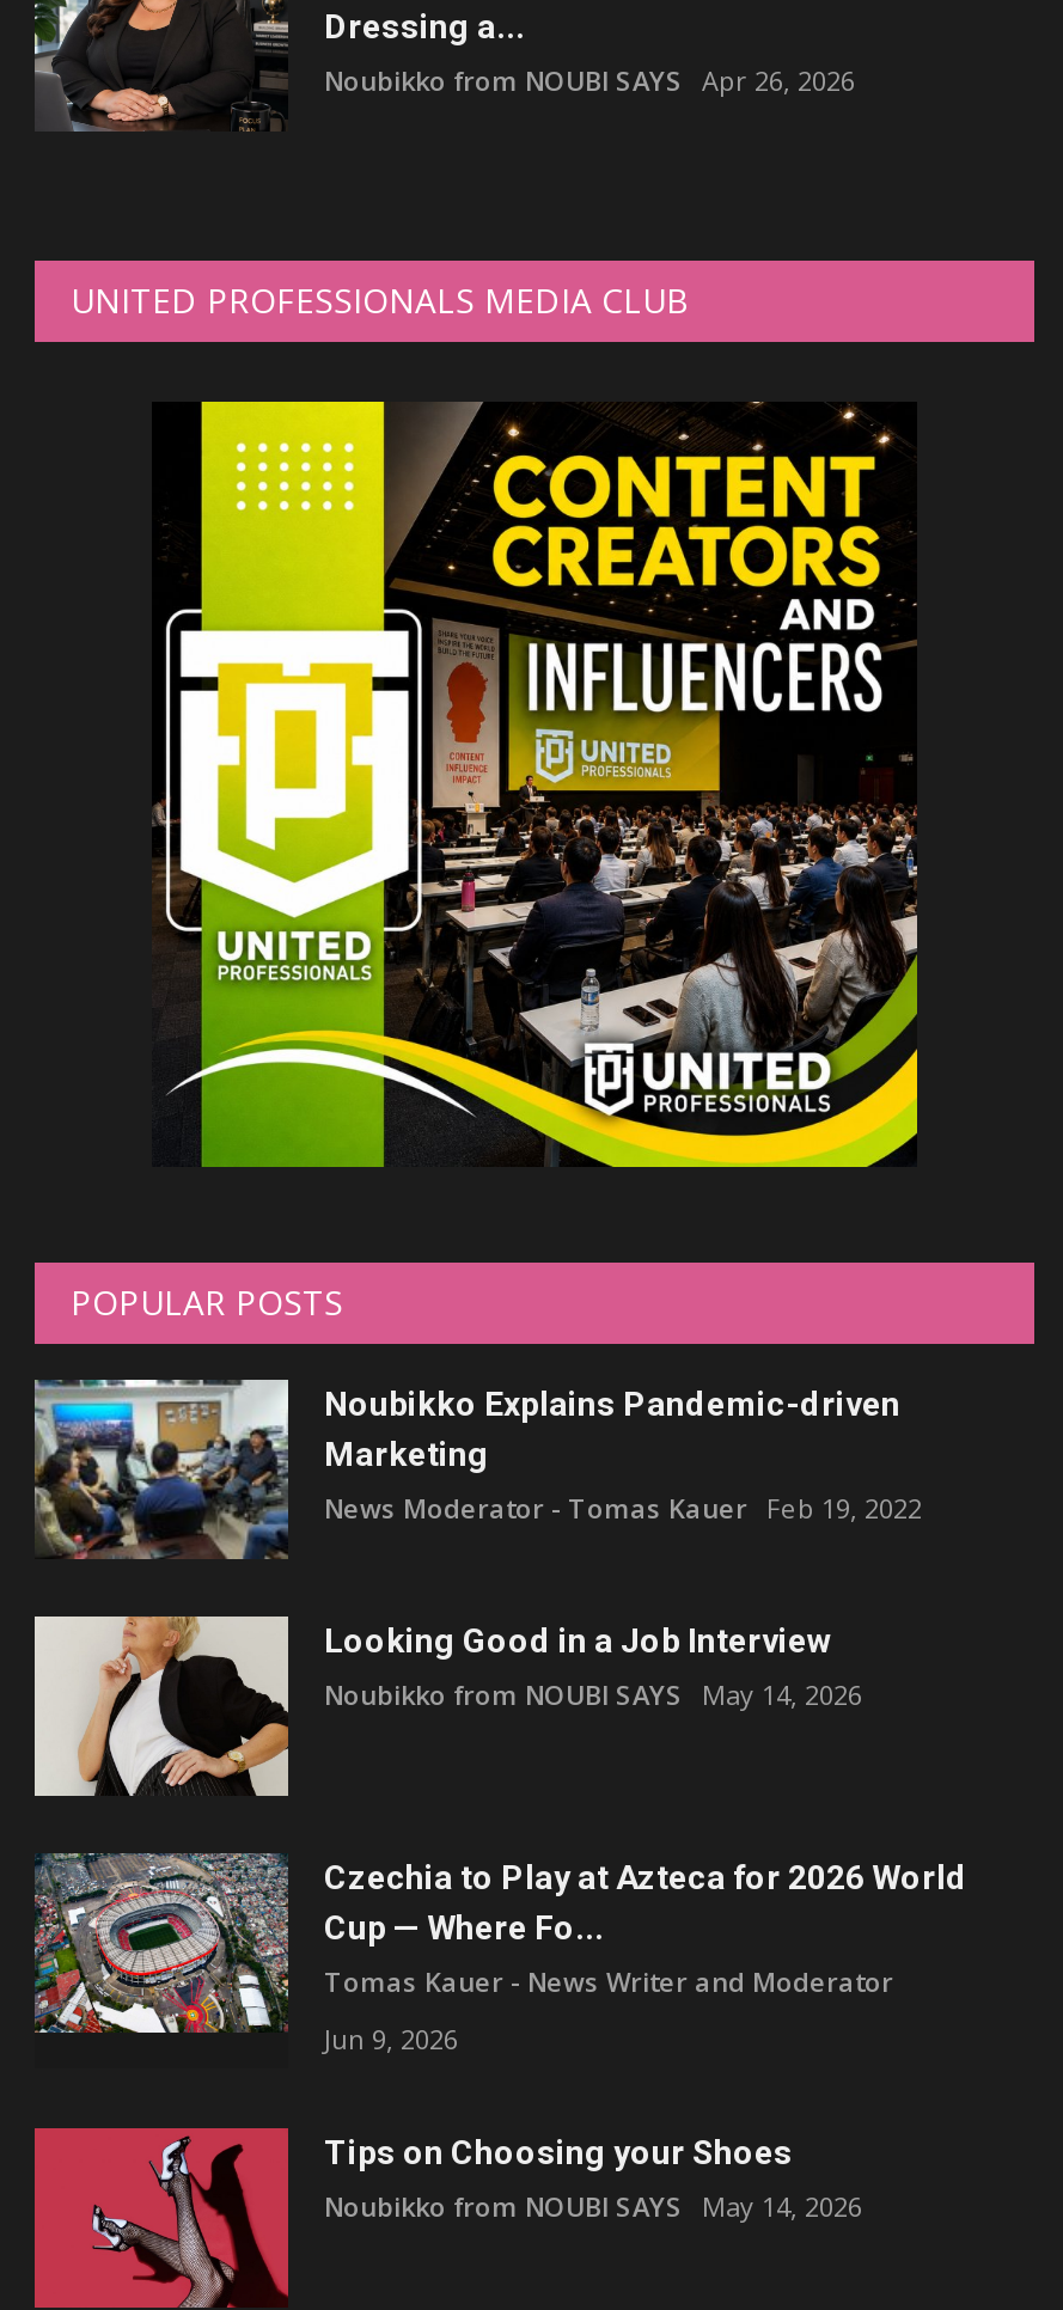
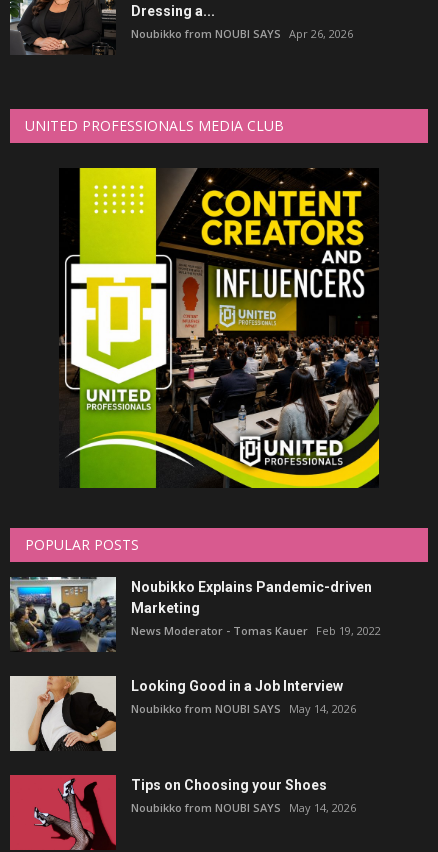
- [image]
- Czechia to Play at Azteca for 2026 World
- Cup — Where Fo...
- Tomas Kauer - News Writer and Moderator
- Jun 9, 2026
